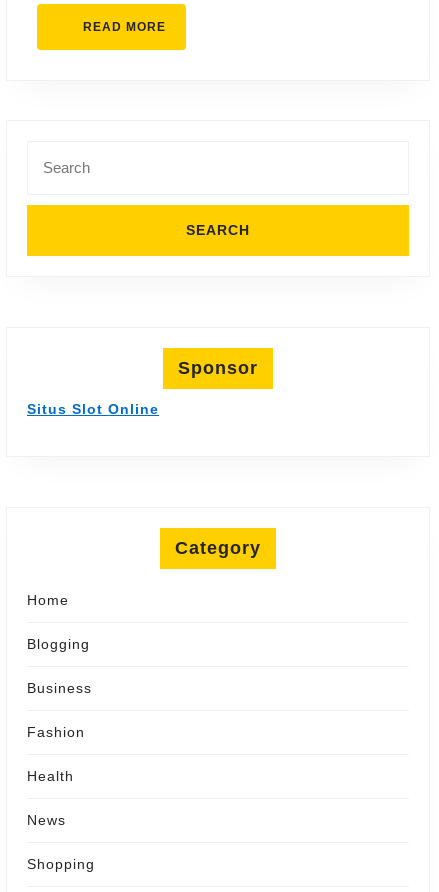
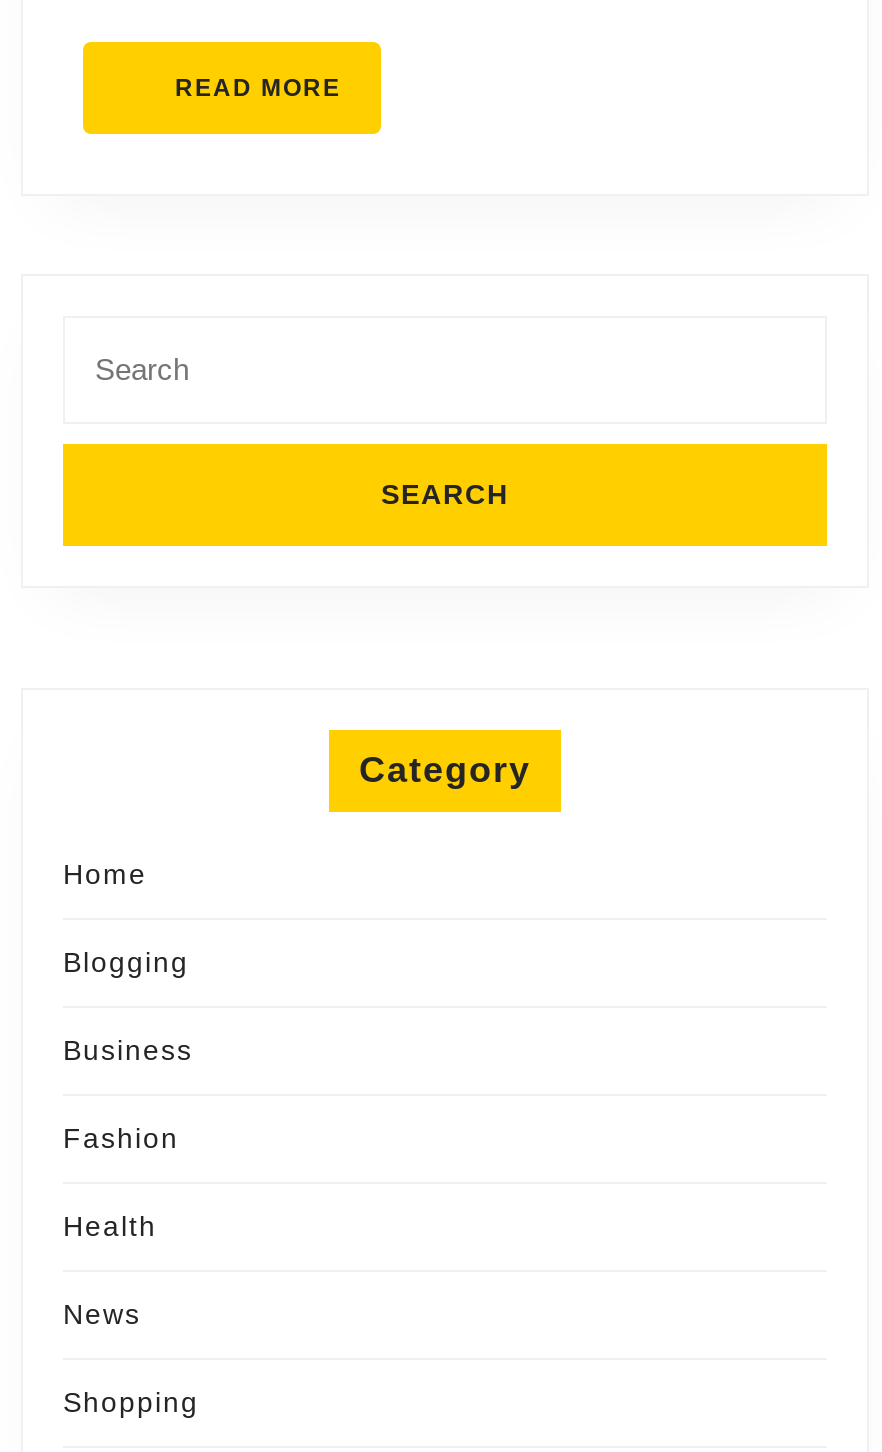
- Sponsor
- Situs Slot Online
